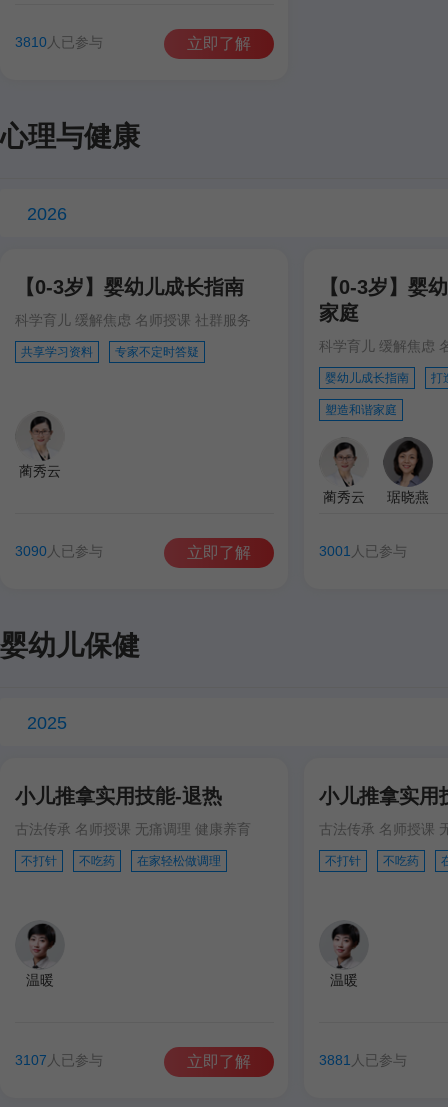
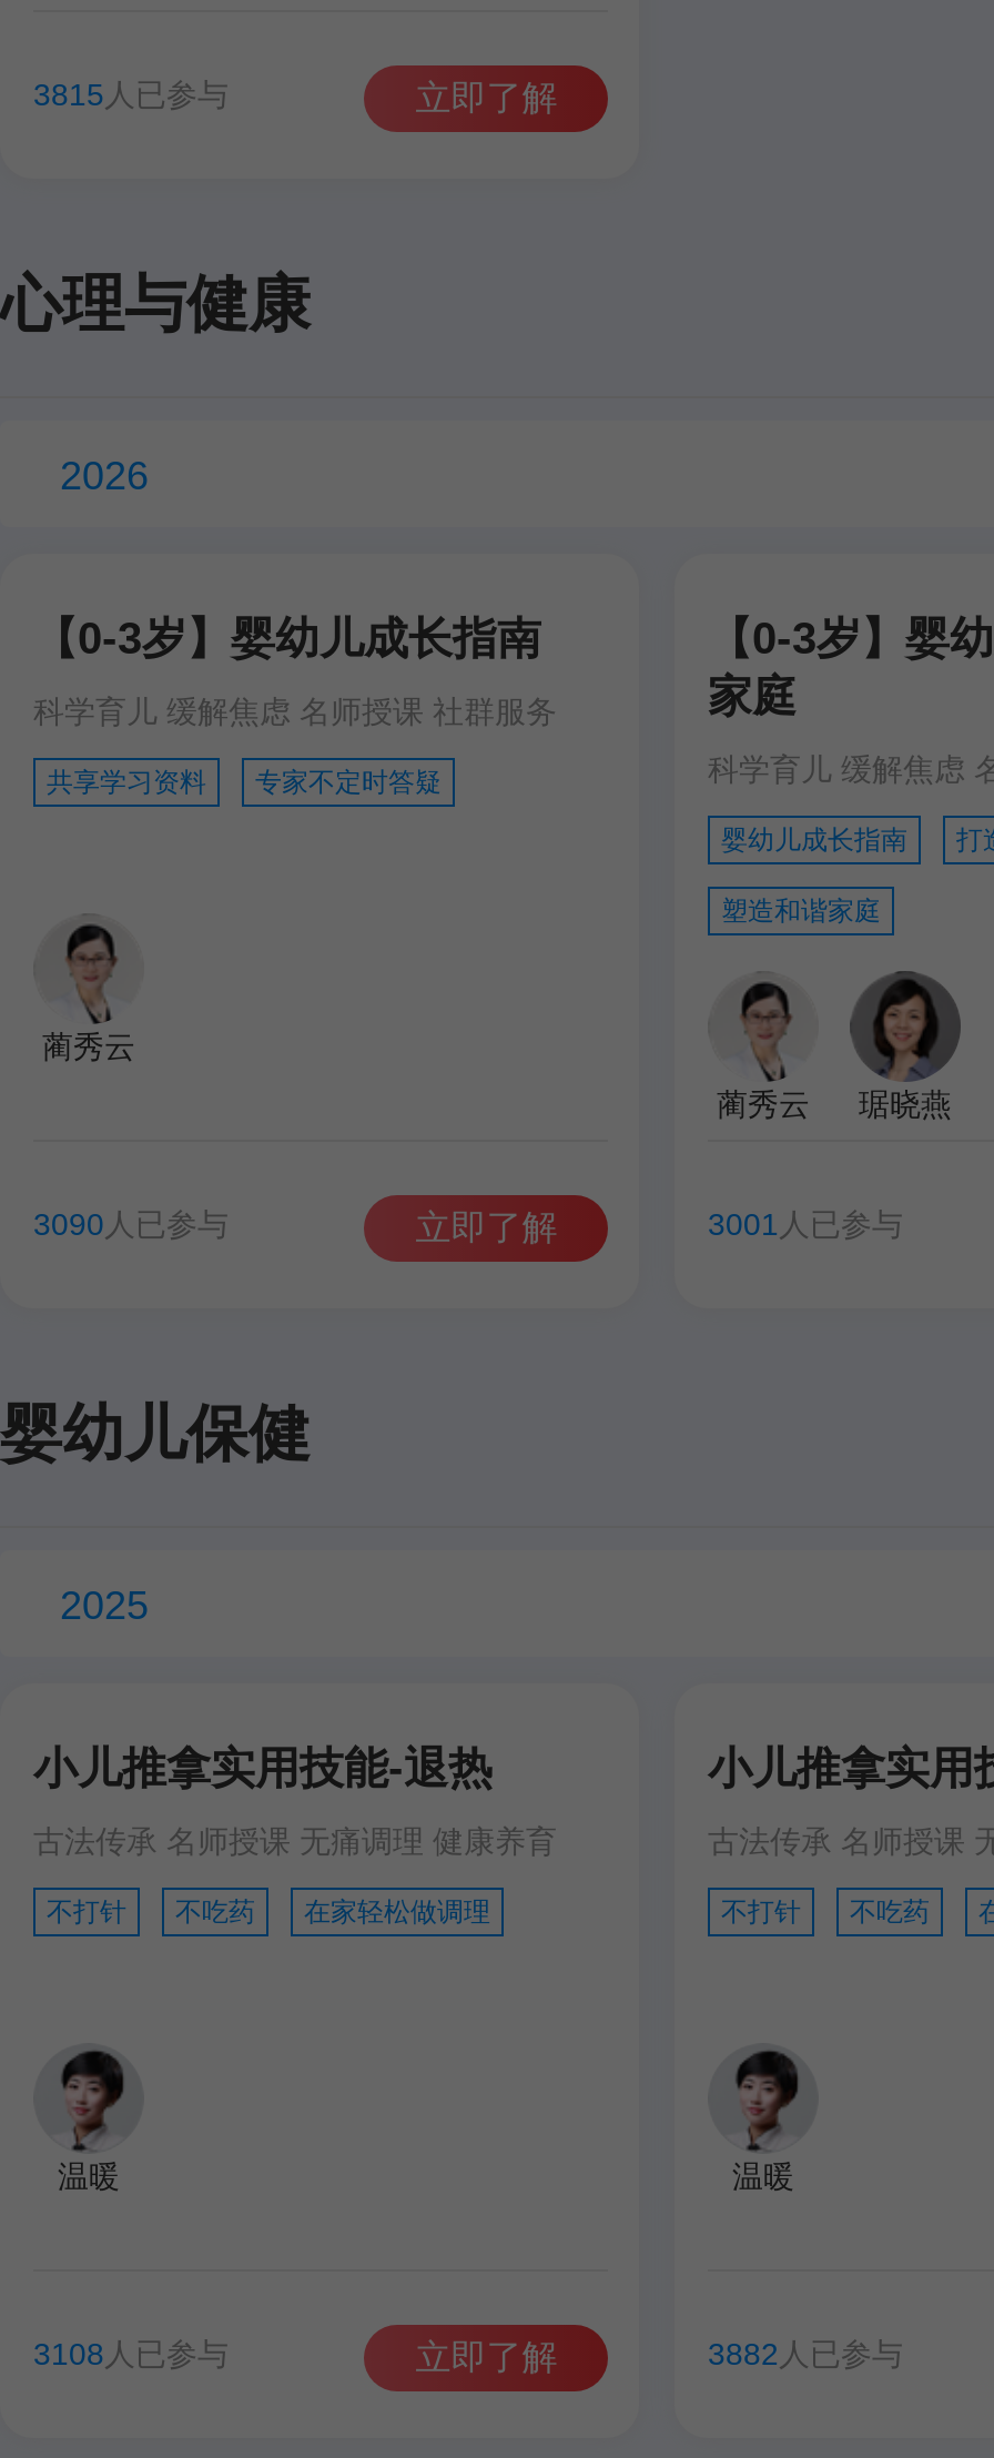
- 3810人已参与
+ 3815人已参与

- 3107人已参与
+ 3108人已参与

- 3881人已参与
+ 3882人已参与
